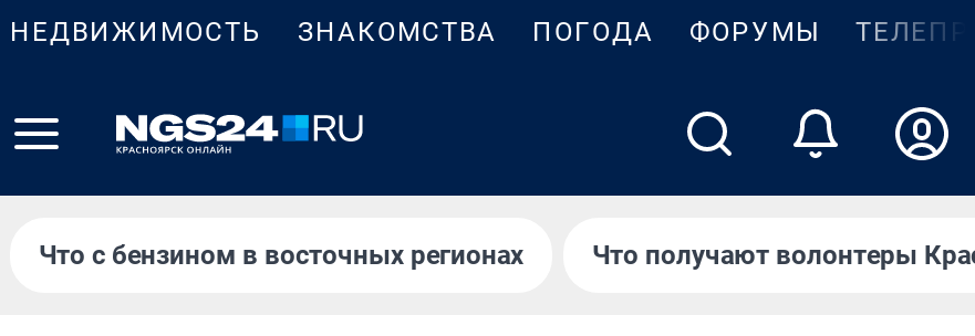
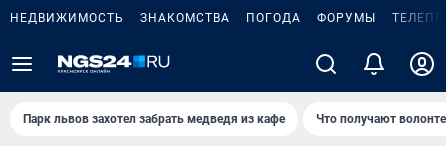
- Что с бензином в восточных регионах
+ Парк львов захотел забрать медведя из кафе
